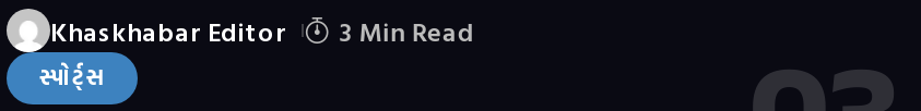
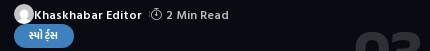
- Khaskhabar Editor 3 Min Read
+ Khaskhabar Editor 2 Min Read
